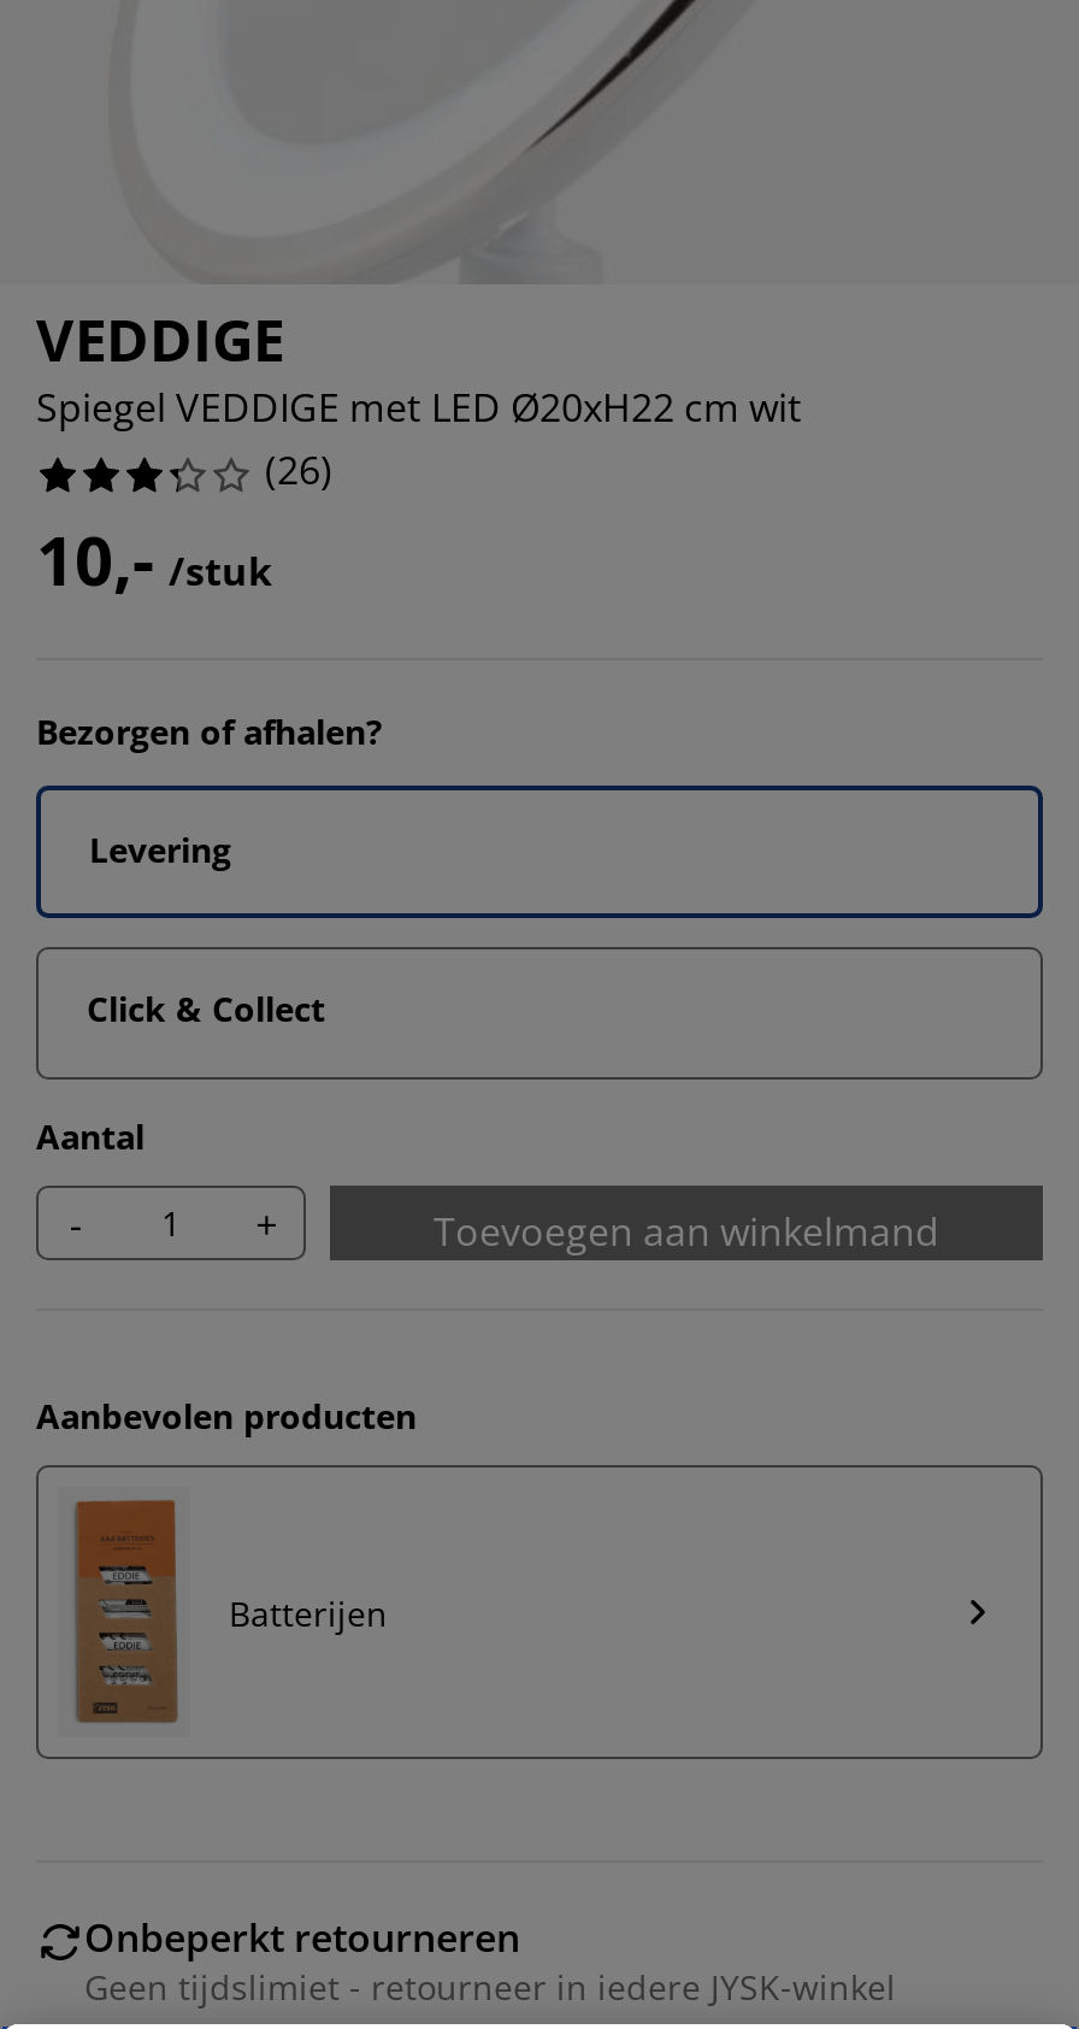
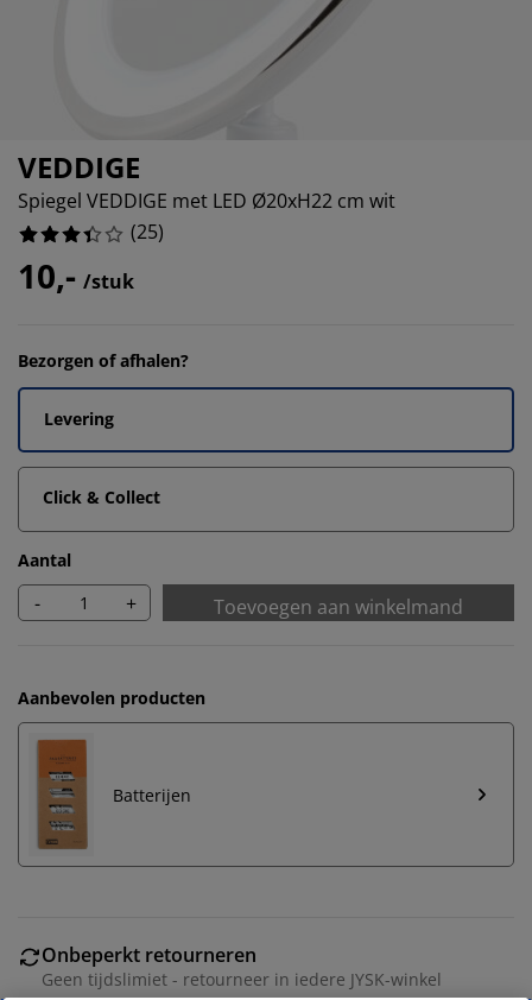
- (26)
+ (25)
